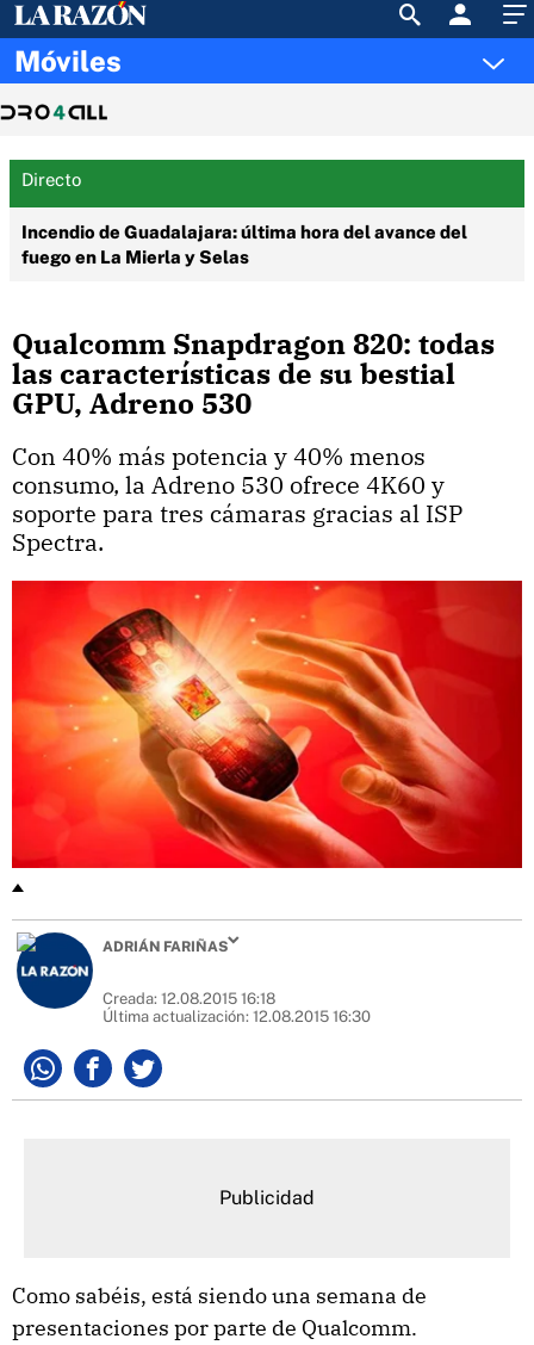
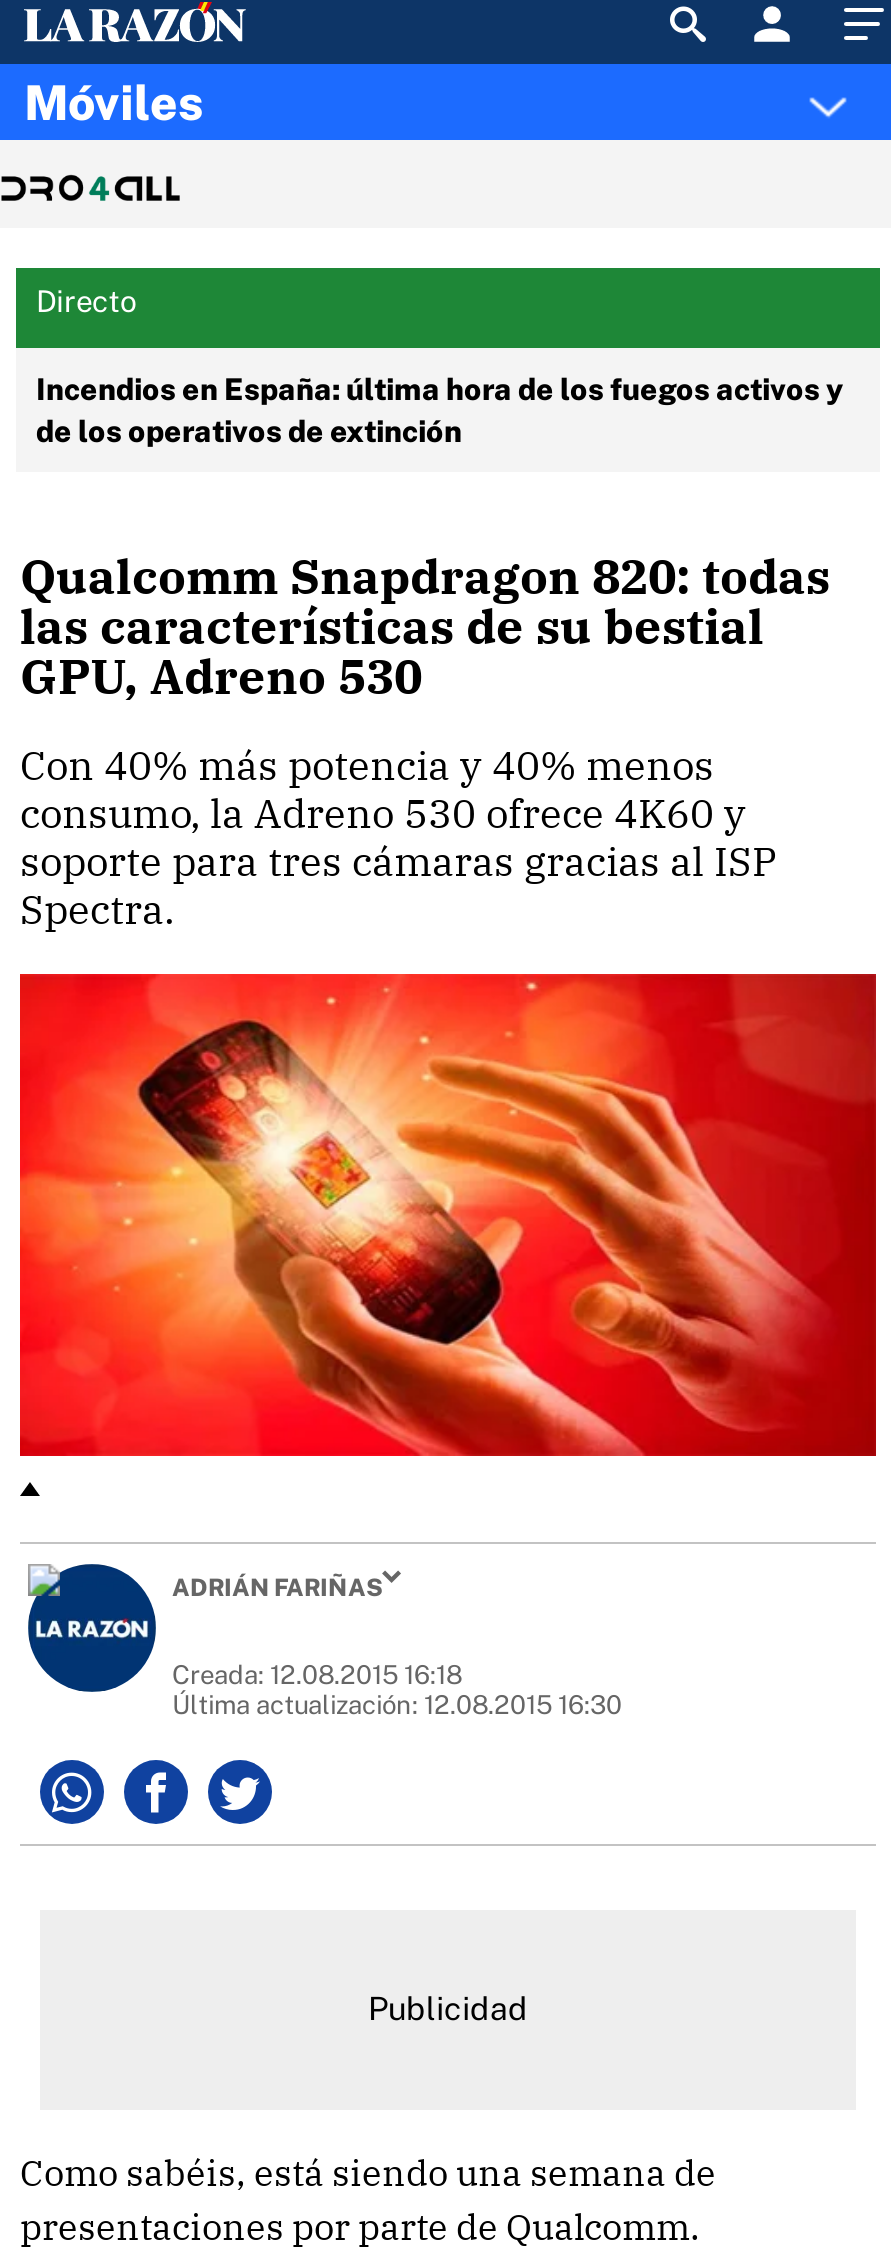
- Incendio de Guadalajara: última hora del avance del
- fuego en La Mierla y Selas
+ Incendios en España: última hora de los fuegos activos y
+ de los operativos de extinción
